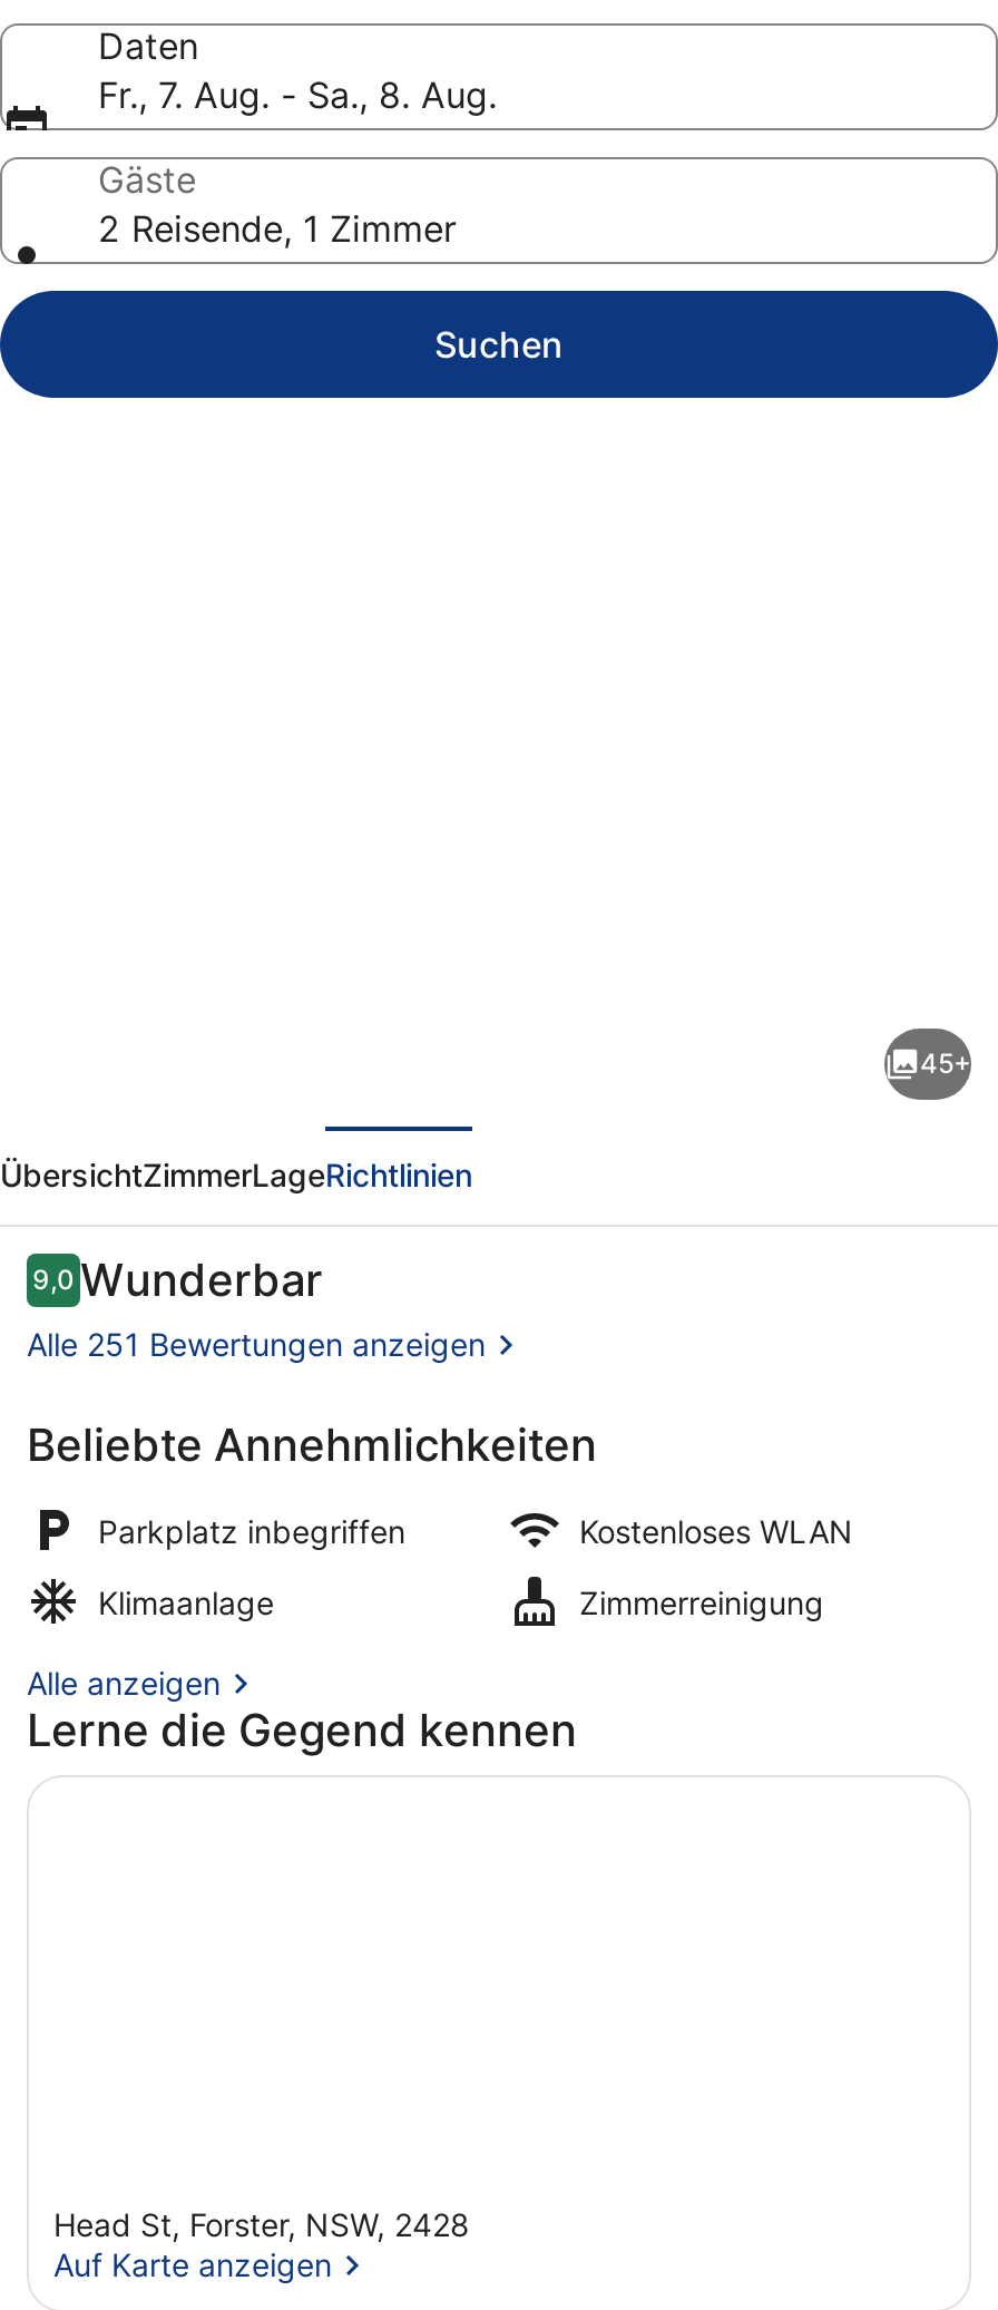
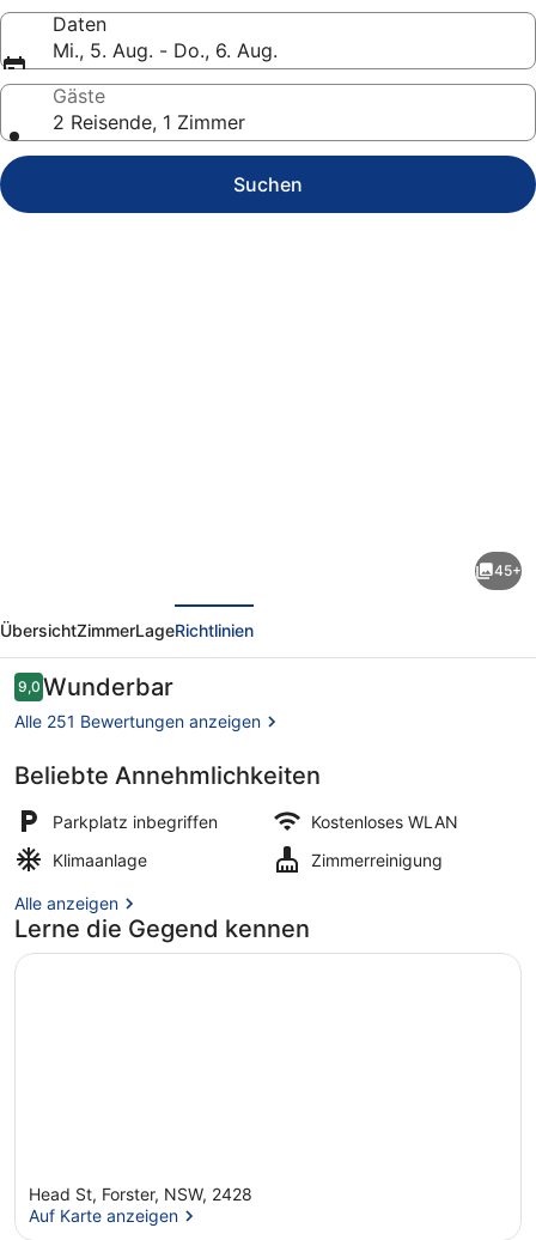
- Fr., 7. Aug. - Sa., 8. Aug.
+ Mi., 5. Aug. - Do., 6. Aug.
